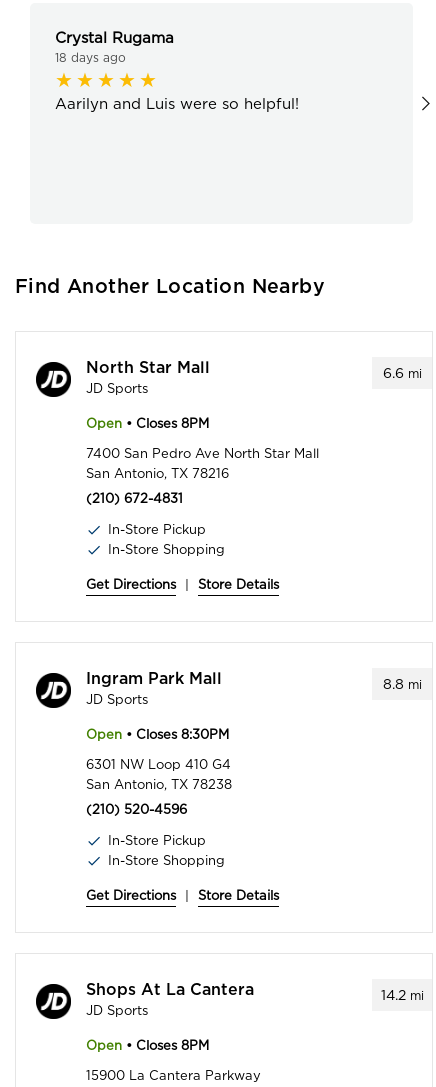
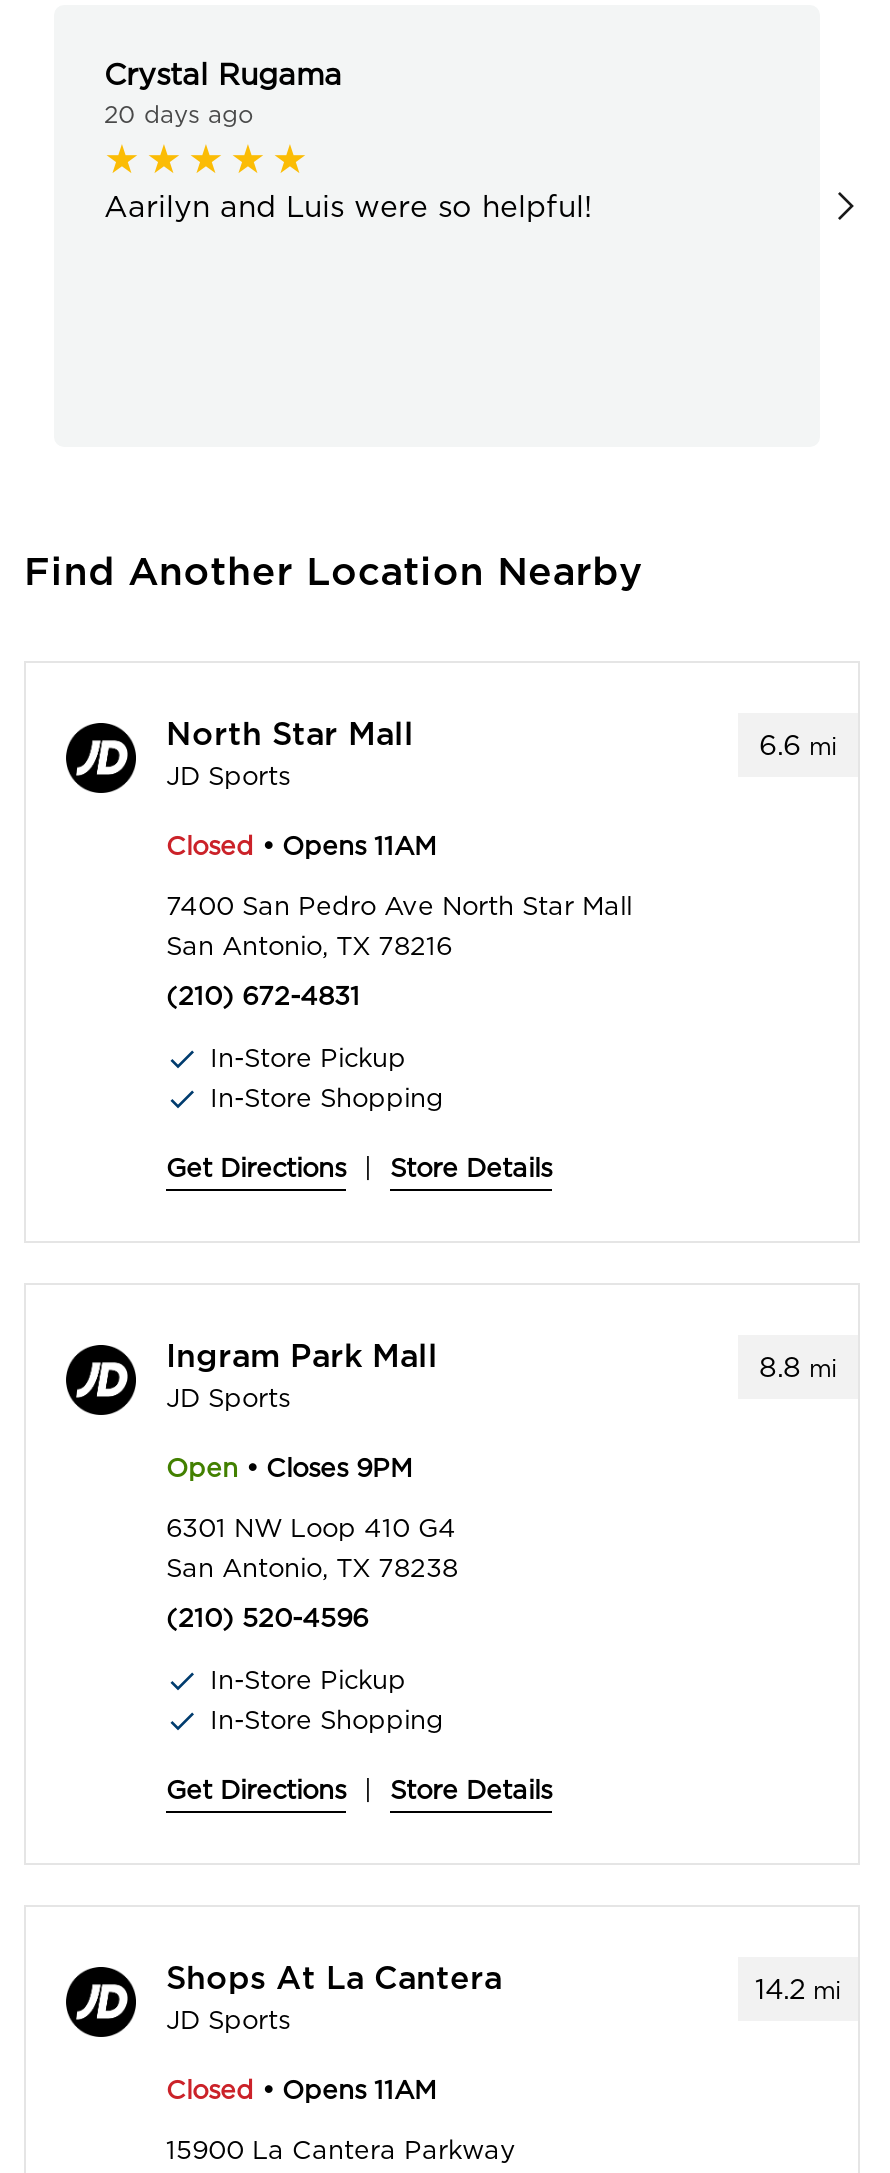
- 18 days ago
+ 20 days ago

- Open • Closes 8PM
+ Closed • Opens 11AM

- Open • Closes 8:30PM
+ Open • Closes 9PM

- Open • Closes 8PM
+ Closed • Opens 11AM
